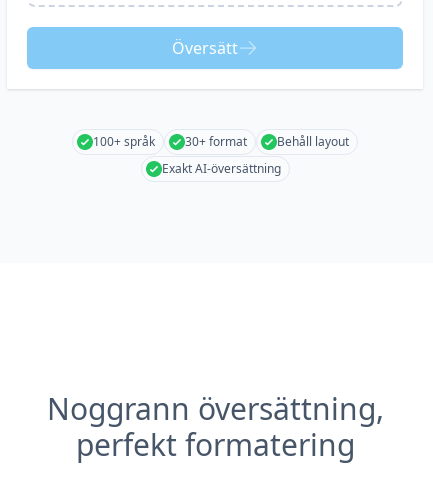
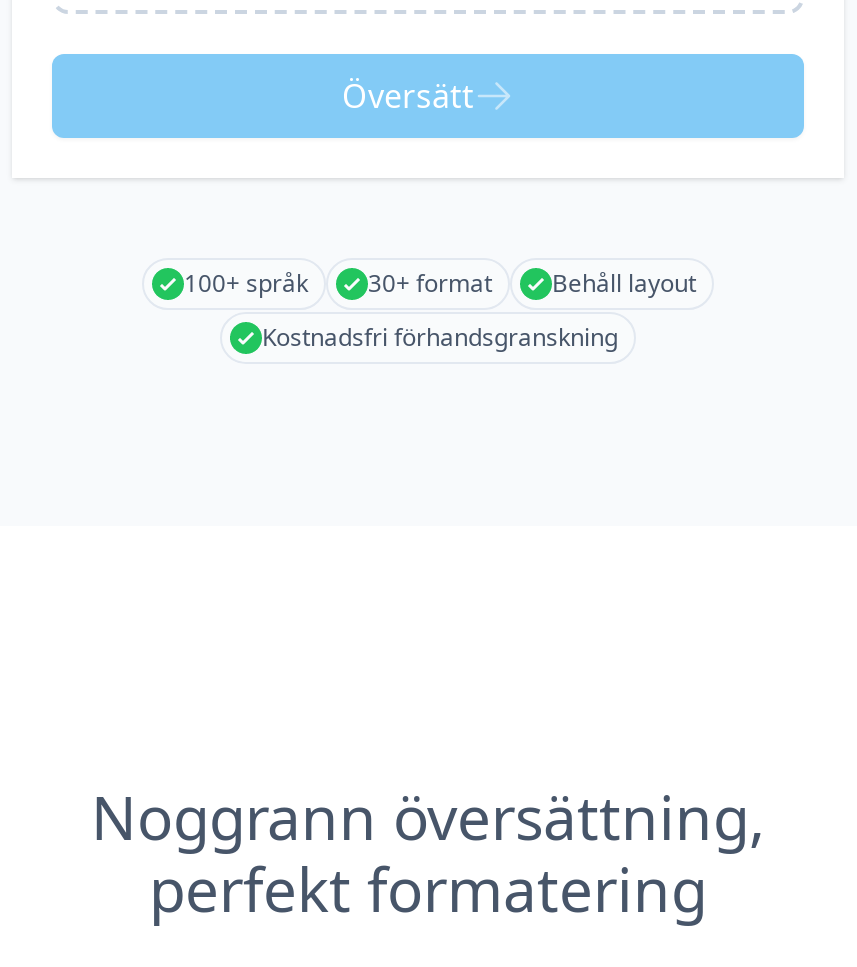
- Exakt AI-översättning
+ Kostnadsfri förhandsgranskning
